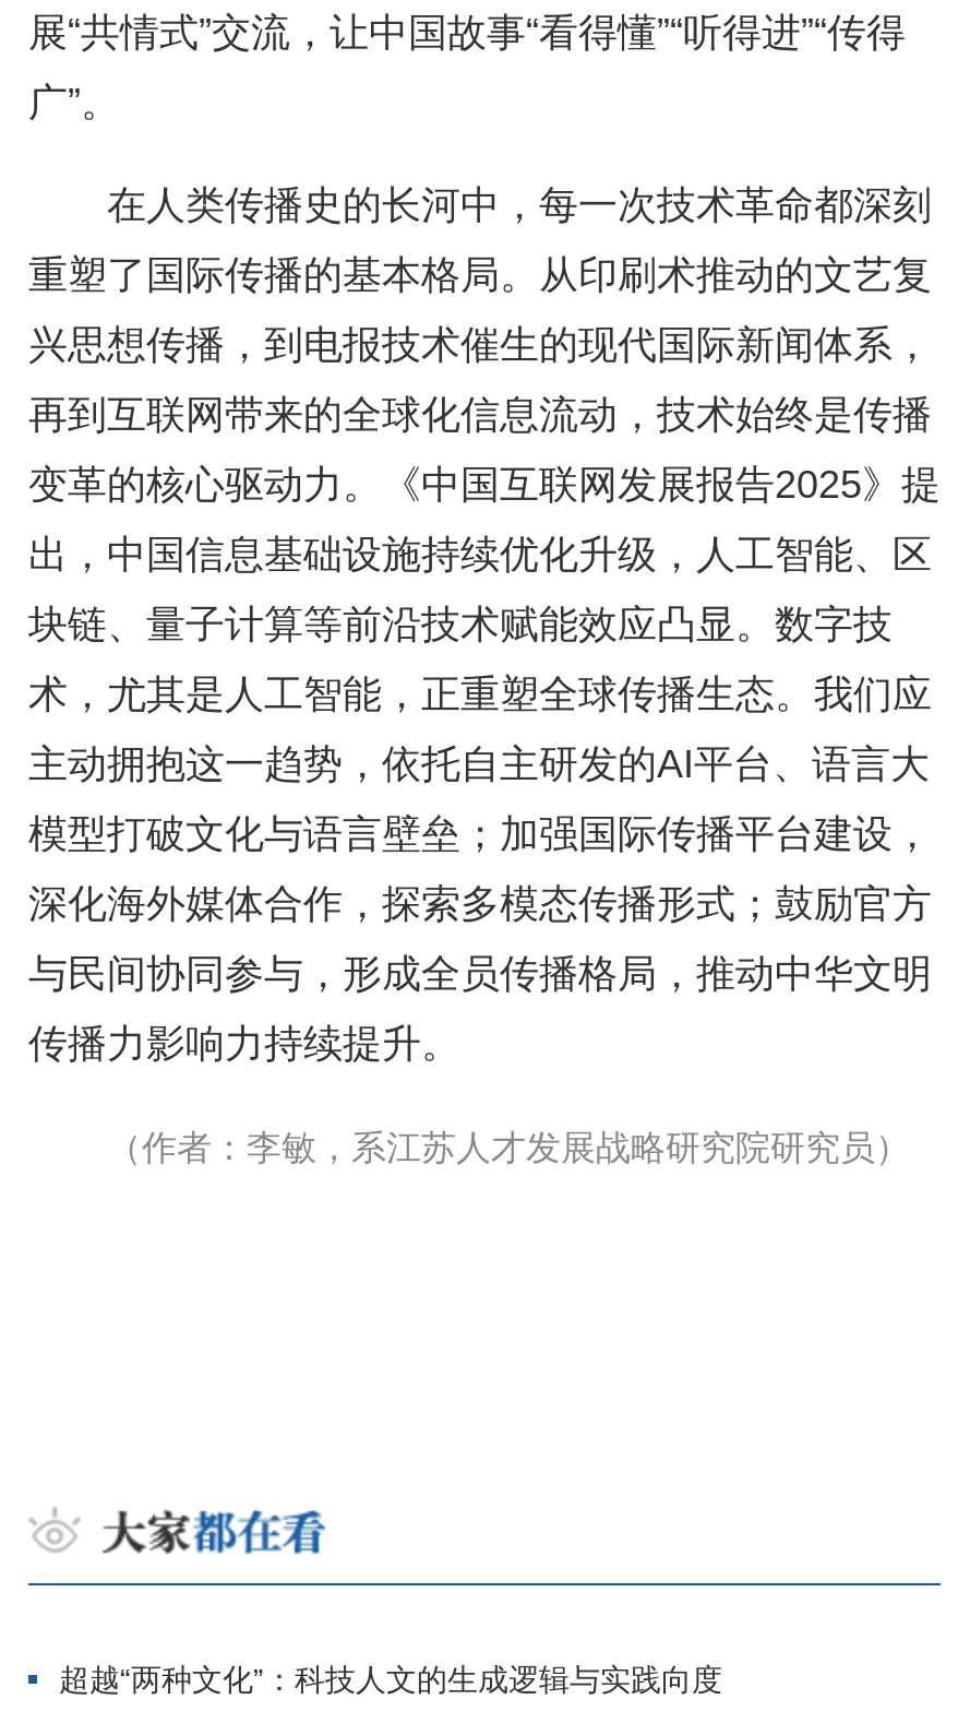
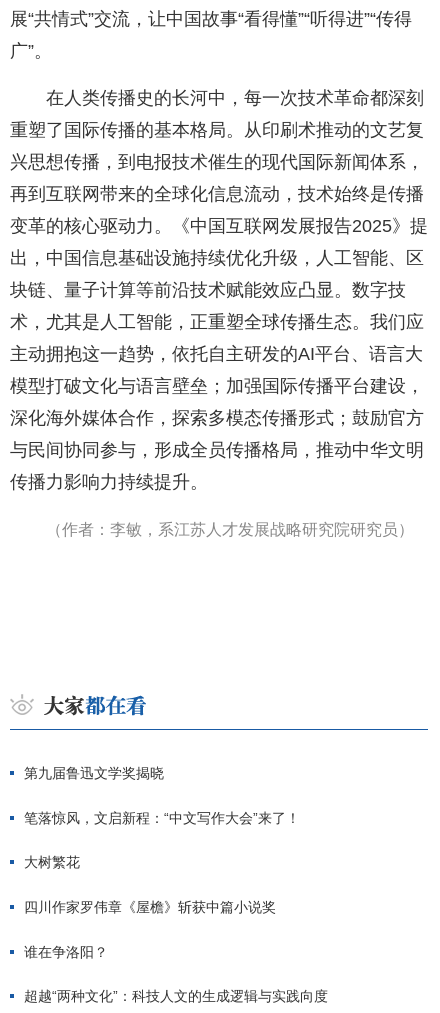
+ 第九届鲁迅文学奖揭晓
+ 笔落惊风，文启新程：“中文写作大会”来了！
+ 大树繁花
+ 四川作家罗伟章《屋檐》斩获中篇小说奖
+ 谁在争洛阳？
